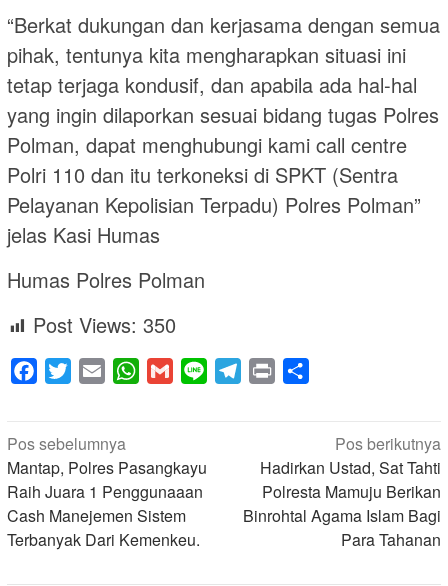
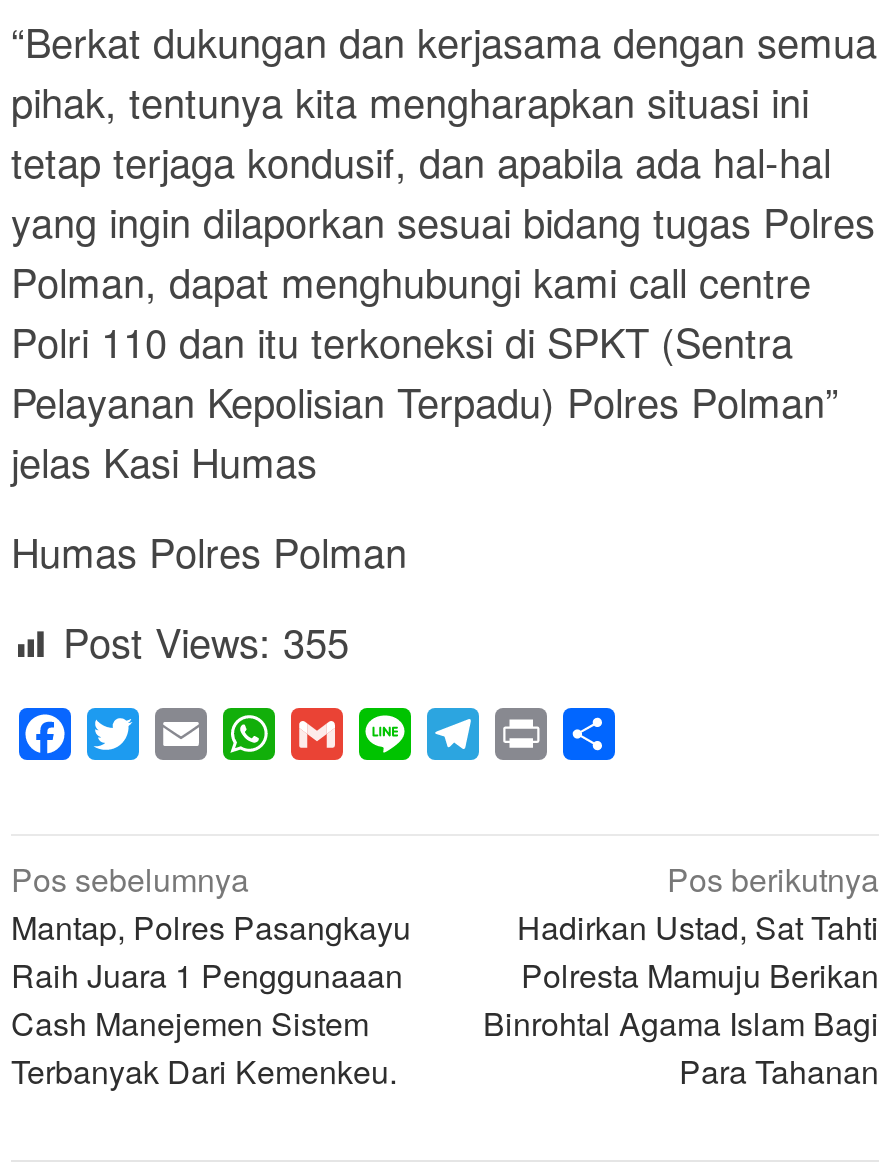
- Post Views: 350
+ Post Views: 355
